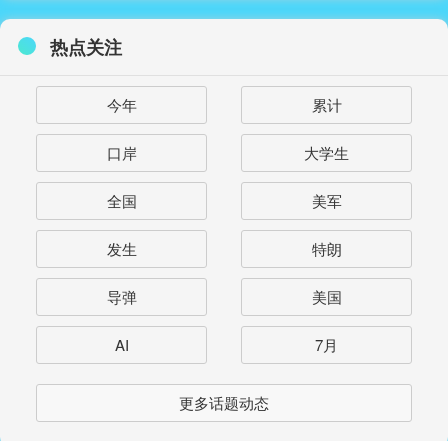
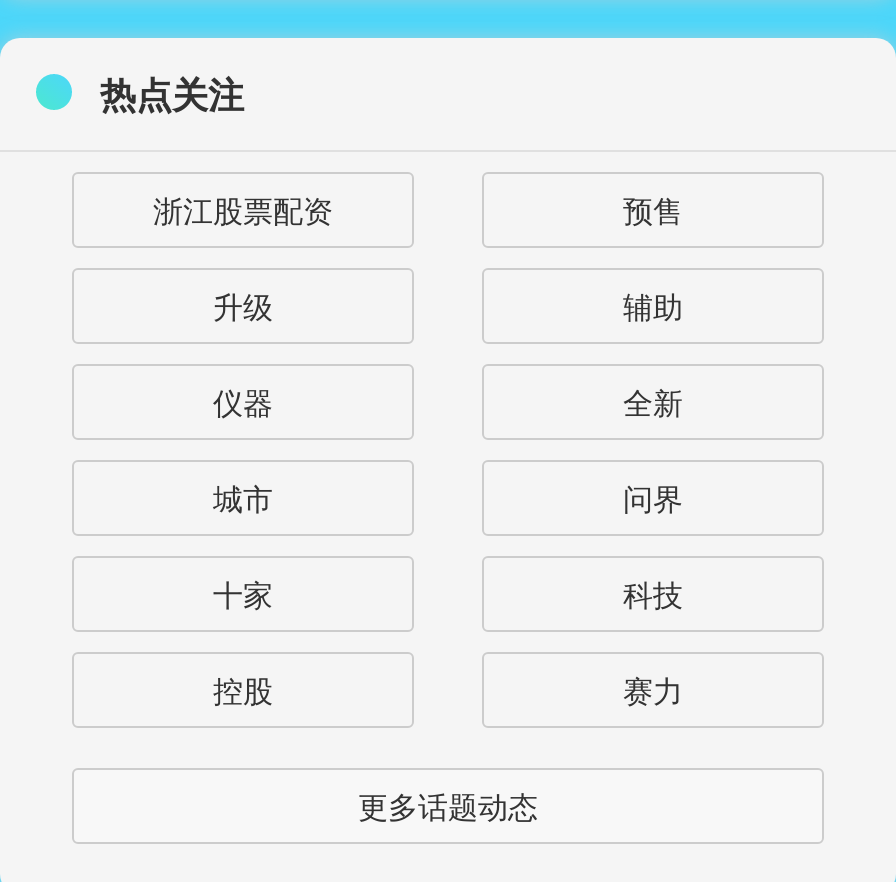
- 今年
- 累计
+ 浙江股票配资
+ 预售

- 口岸
- 大学生
+ 升级
+ 辅助

- 全国
- 美军
+ 仪器
+ 全新

- 发生
- 特朗
+ 城市
+ 问界

- 导弹
- 美国
+ 十家
+ 科技

- AI
- 7月
+ 控股
+ 赛力
